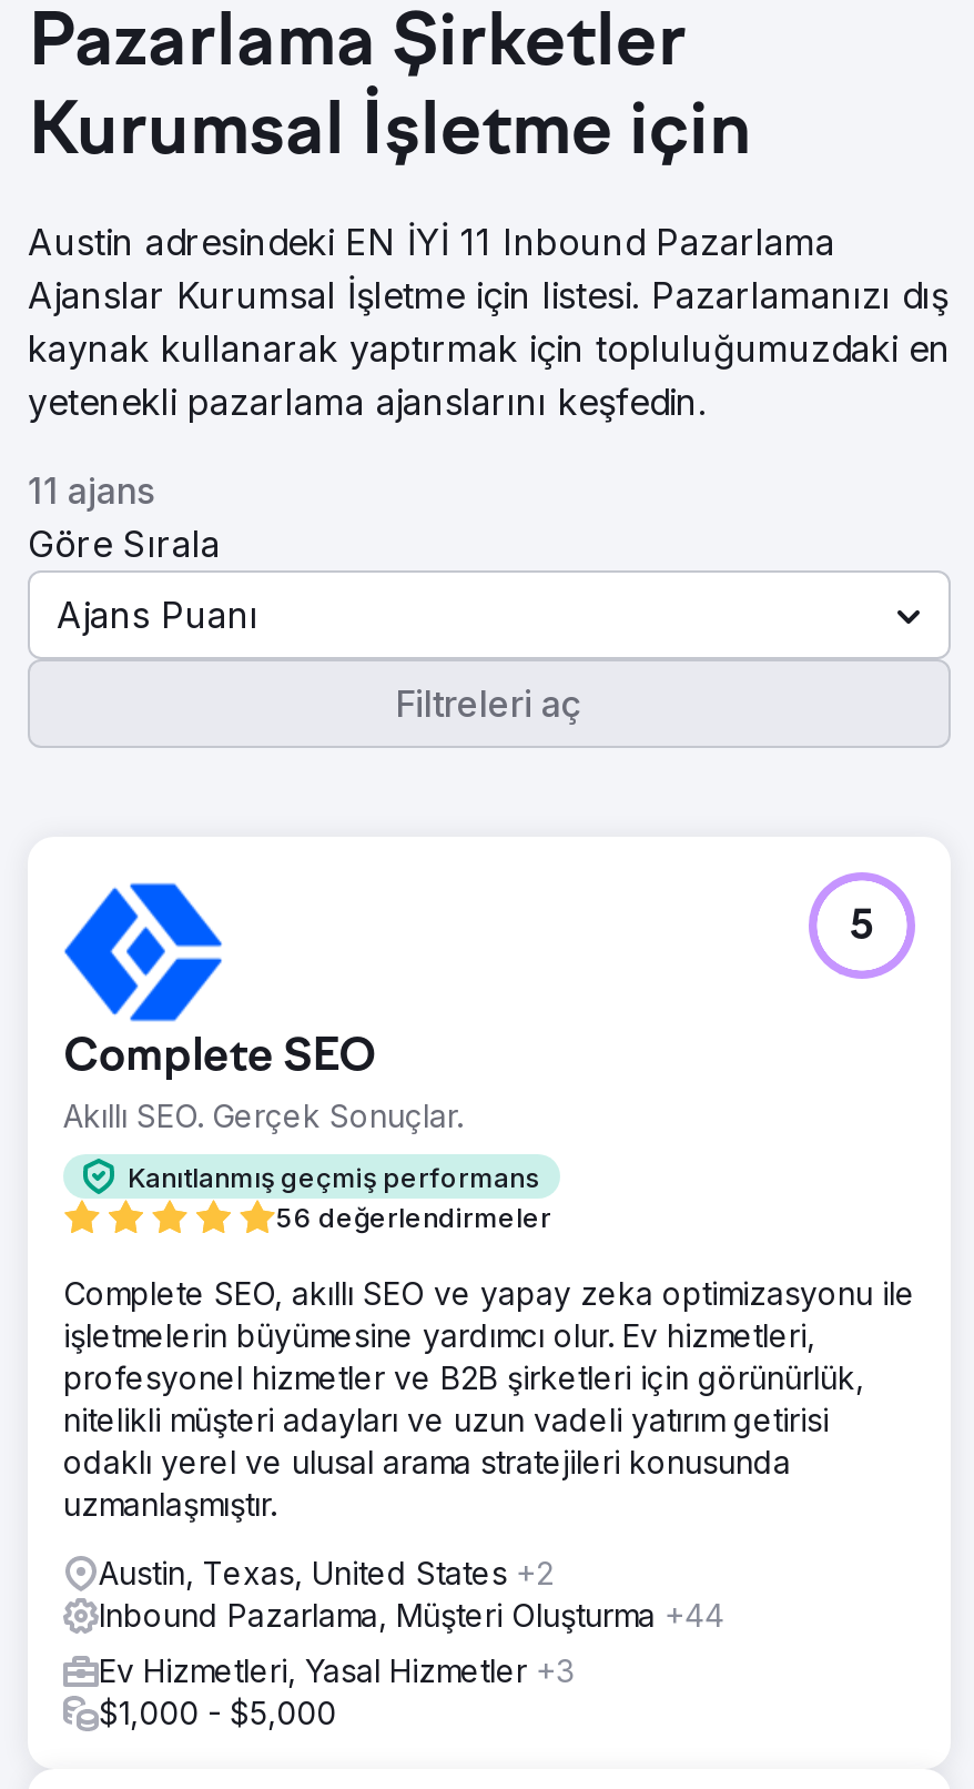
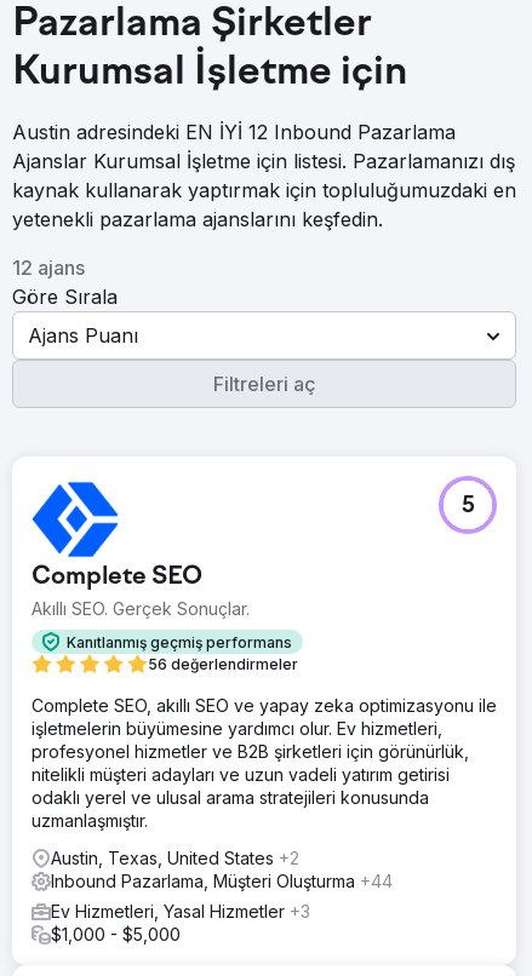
- Austin adresindeki EN İYİ 11 Inbound Pazarlama
+ Austin adresindeki EN İYİ 12 Inbound Pazarlama

- 11 ajans
+ 12 ajans
